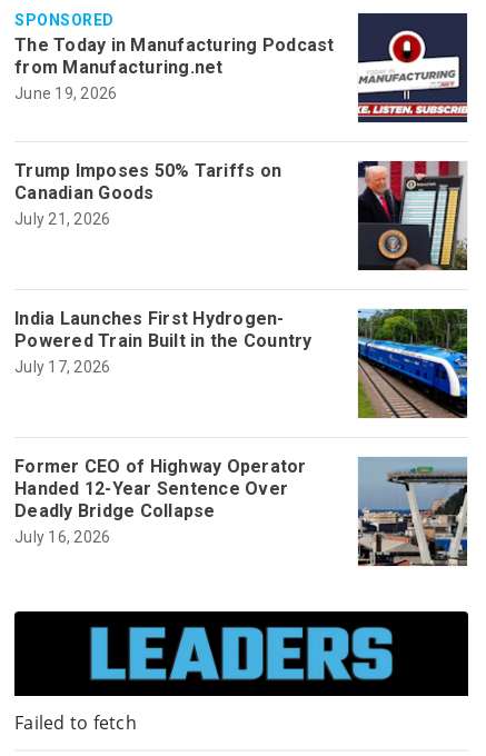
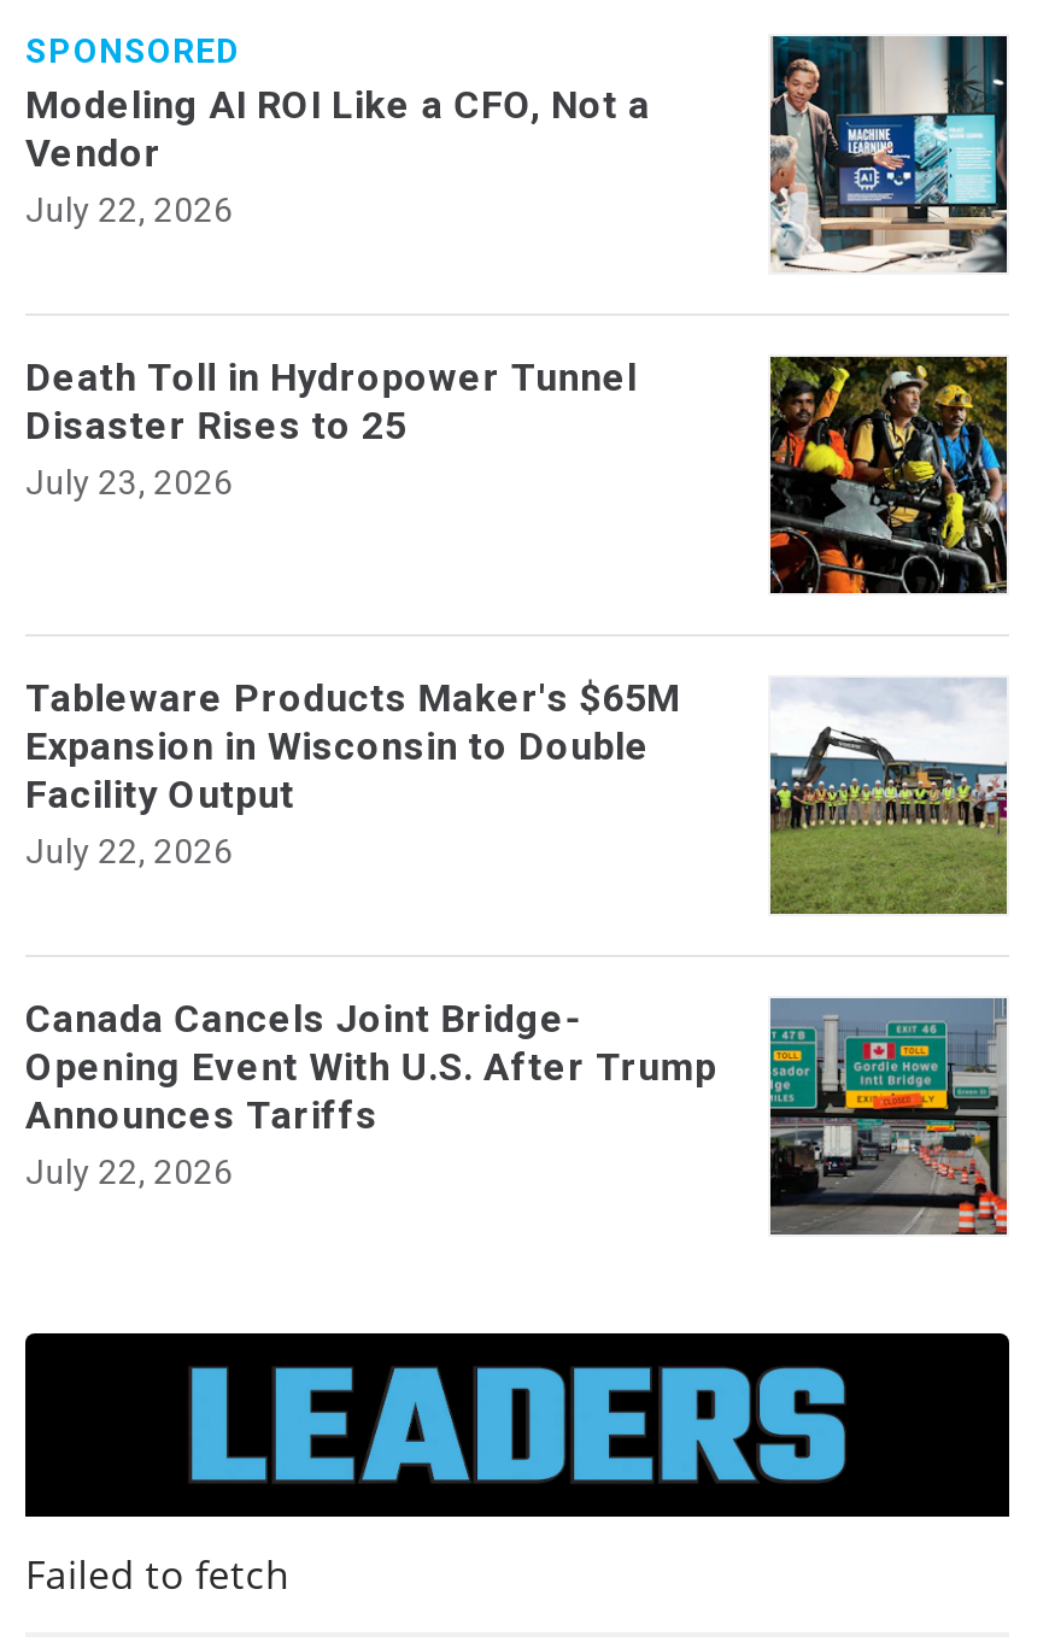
- [image]
+ [image]

- The Today in Manufacturing Podcast
- from Manufacturing.net
- June 19, 2026
+ Modeling AI ROI Like a CFO, Not a
+ Vendor
+ July 22, 2026

- Trump Imposes 50% Tariffs on
- Canadian Goods
- July 21, 2026
+ Death Toll in Hydropower Tunnel
+ Disaster Rises to 25
+ July 23, 2026

- [image]
+ [image]

- India Launches First Hydrogen-
- Powered Train Built in the Country
- July 17, 2026
+ Tableware Products Maker's $65M
+ Expansion in Wisconsin to Double
+ Facility Output
+ July 22, 2026

- [image]
+ [image]

- Former CEO of Highway Operator
- Handed 12-Year Sentence Over
- Deadly Bridge Collapse
- July 16, 2026
+ Canada Cancels Joint Bridge-
+ Opening Event With U.S. After Trump
+ Announces Tariffs
+ July 22, 2026

- [image]
+ [image]
